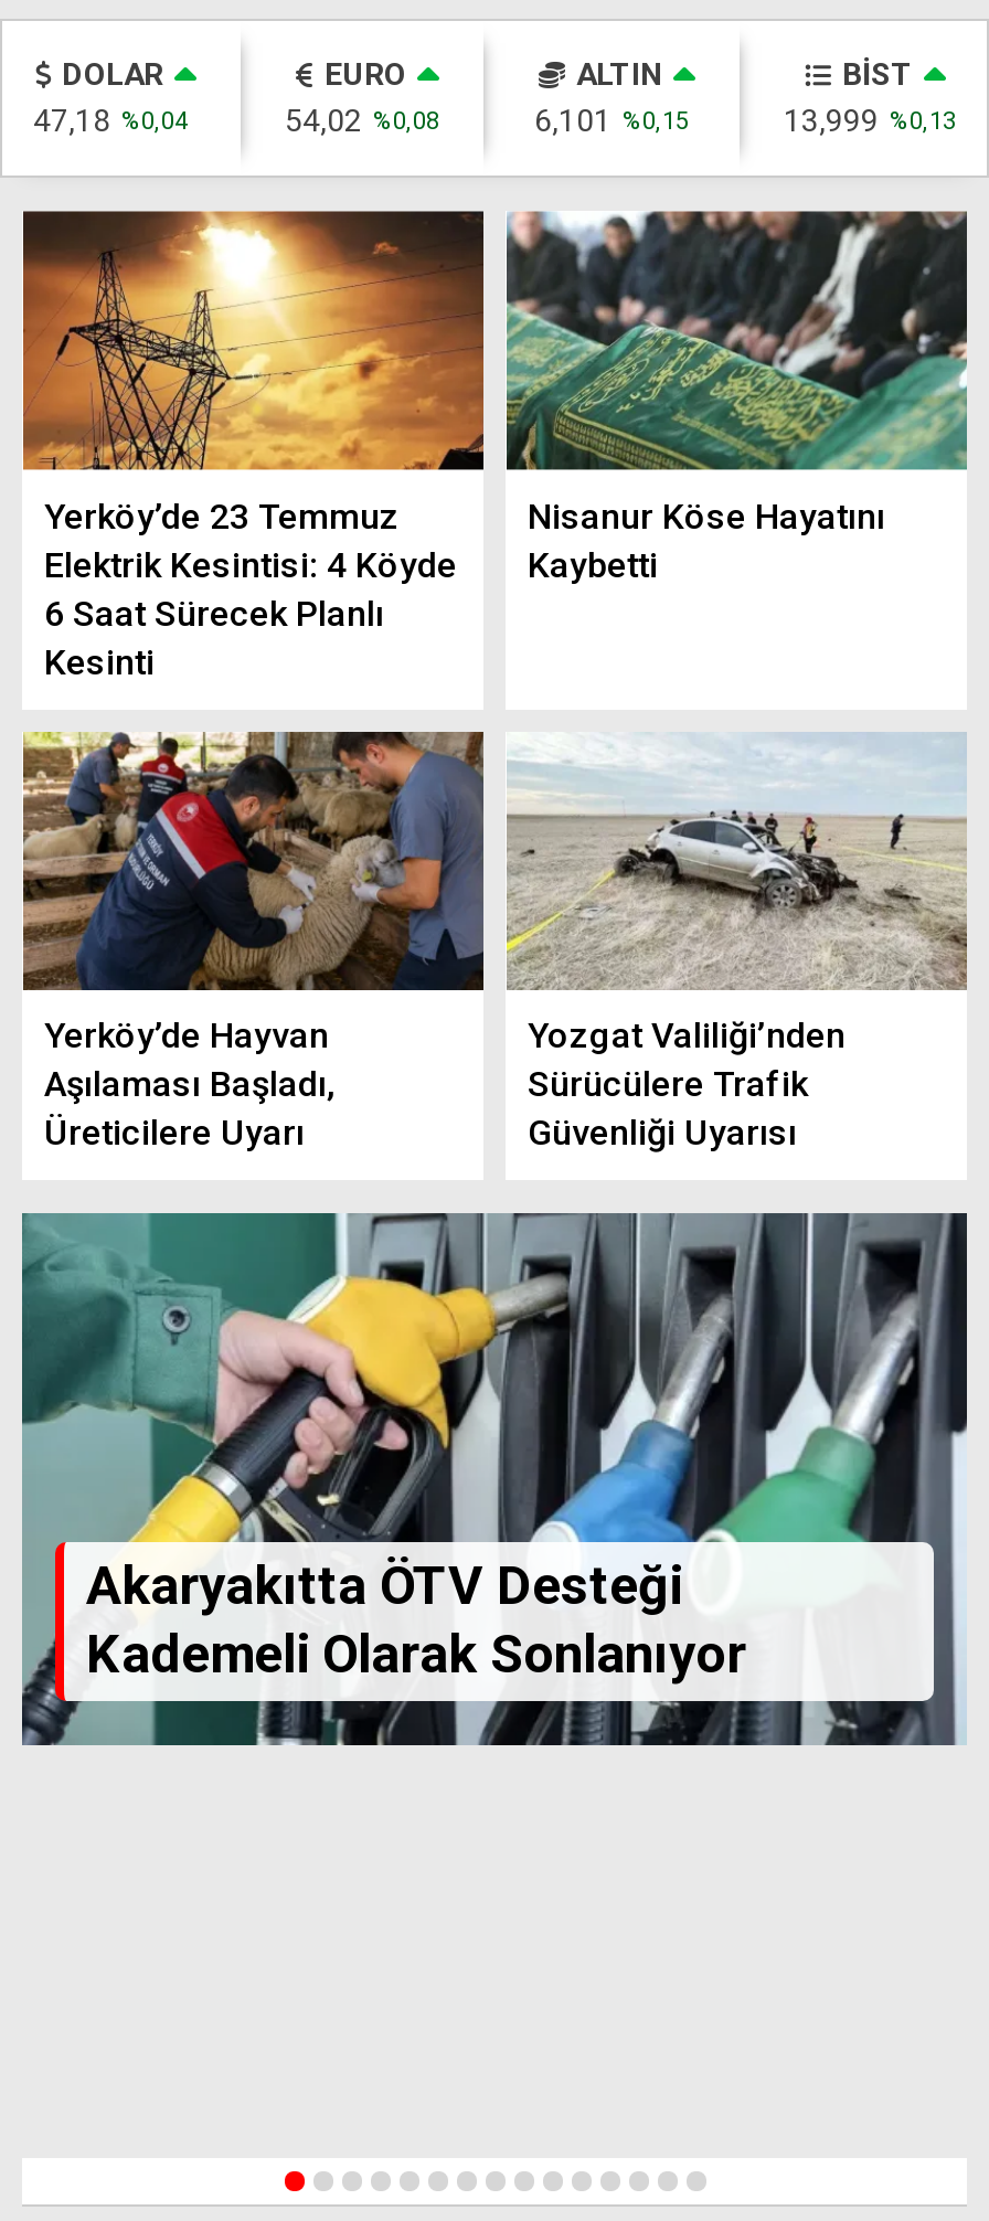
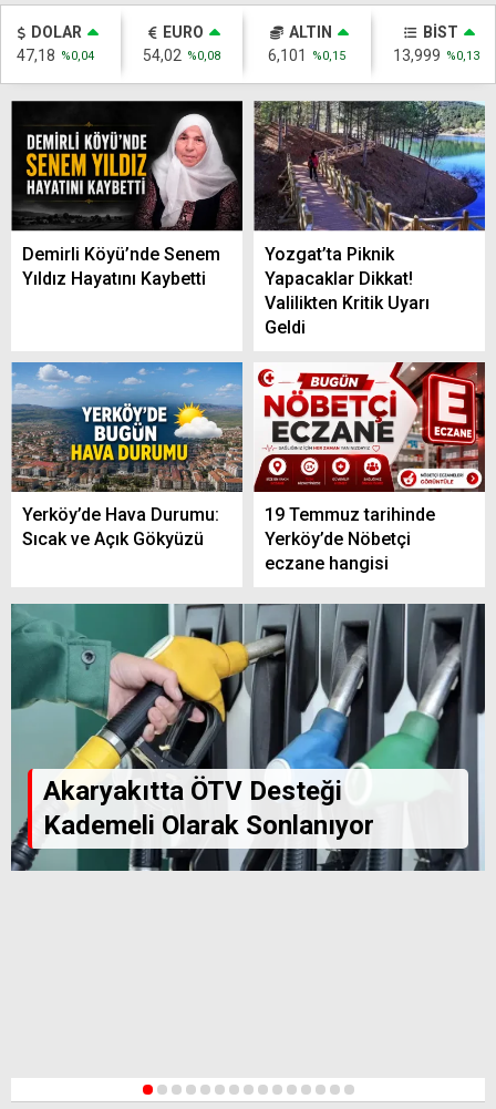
- [image]
- Yerköy’de 23 Temmuz
- Elektrik Kesintisi: 4 Köyde
- 6 Saat Sürecek Planlı
- Kesinti
+ [image]
+ Demirli Köyü’nde Senem
+ Yıldız Hayatını Kaybetti

- [image]
- Nisanur Köse Hayatını
- Kaybetti
+ [image]
+ Yozgat’ta Piknik
+ Yapacaklar Dikkat!
+ Valilikten Kritik Uyarı
+ Geldi

- [image]
- Yerköy’de Hayvan
- Aşılaması Başladı,
- Üreticilere Uyarı
+ [image]
+ Yerköy’de Hava Durumu:
+ Sıcak ve Açık Gökyüzü

- [image]
- Yozgat Valiliği’nden
- Sürücülere Trafik
- Güvenliği Uyarısı
+ [image]
+ 19 Temmuz tarihinde
+ Yerköy’de Nöbetçi
+ eczane hangisi
